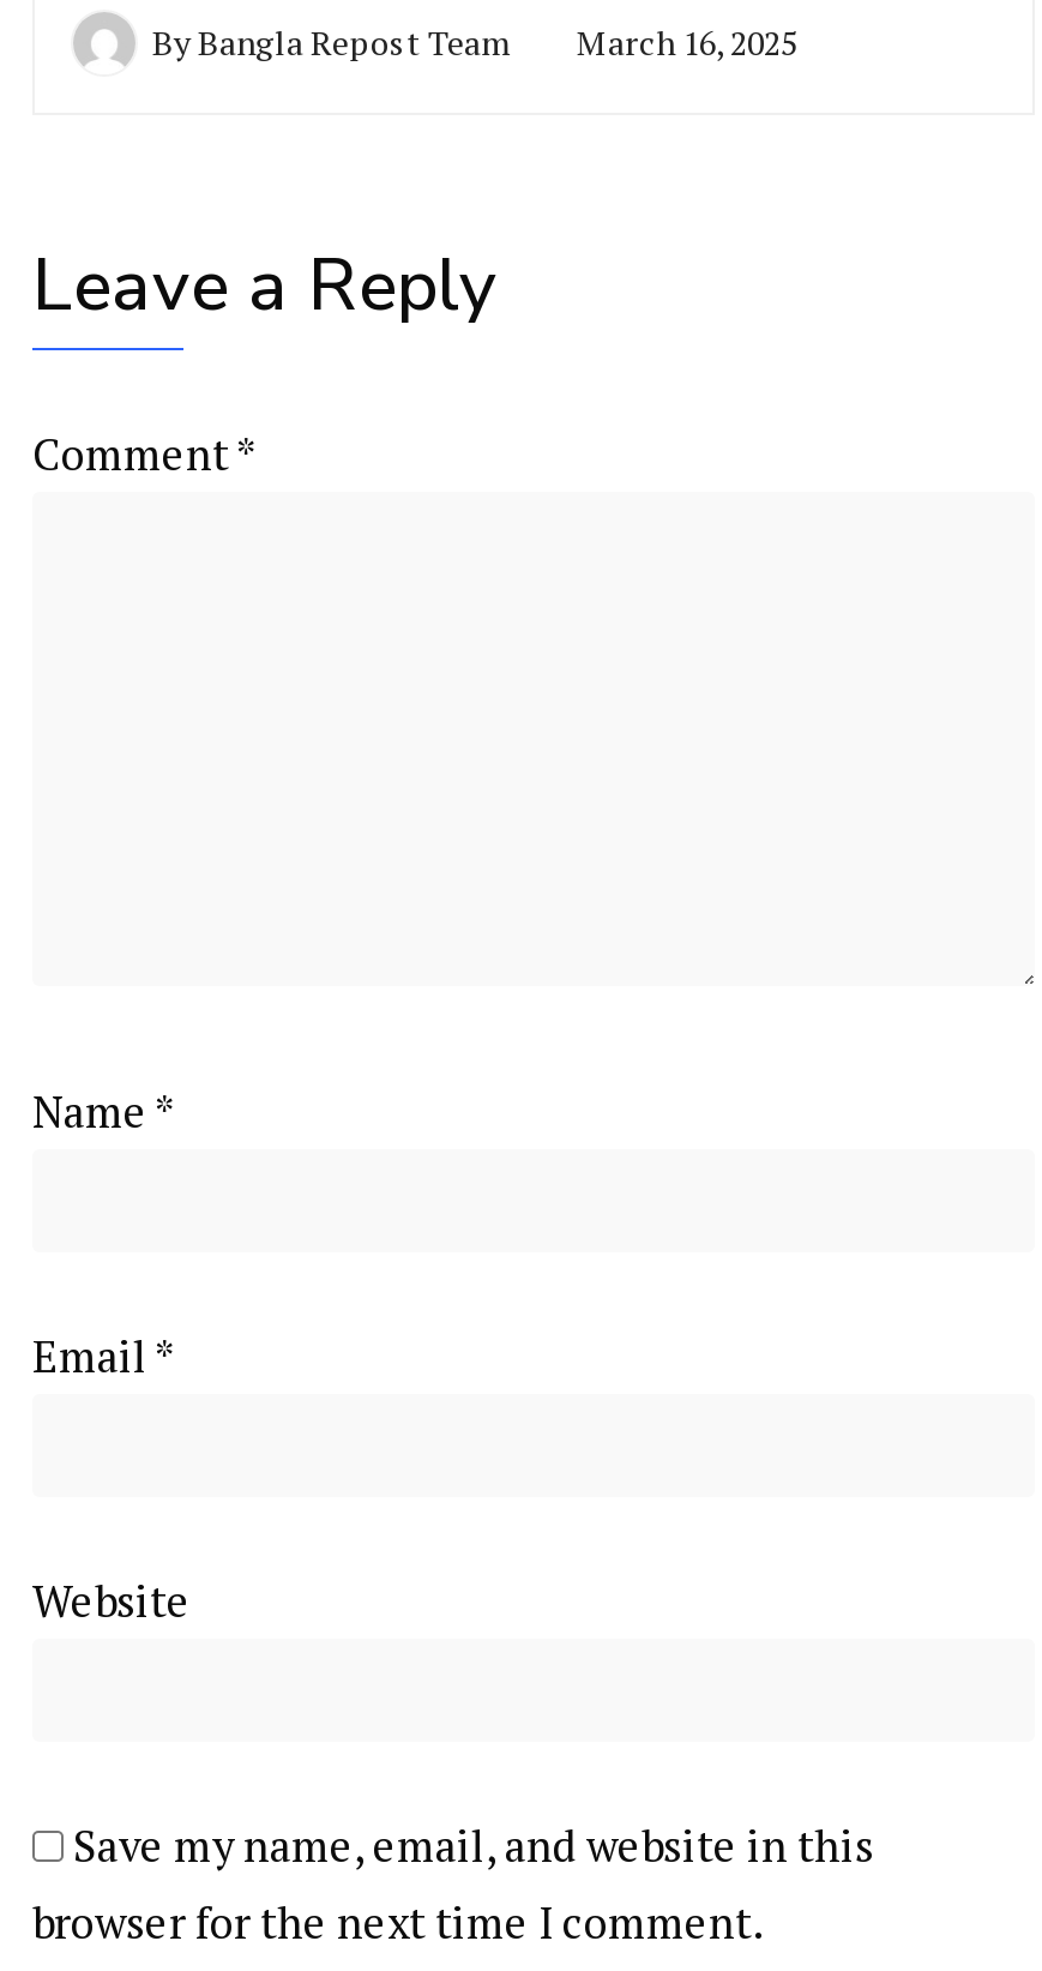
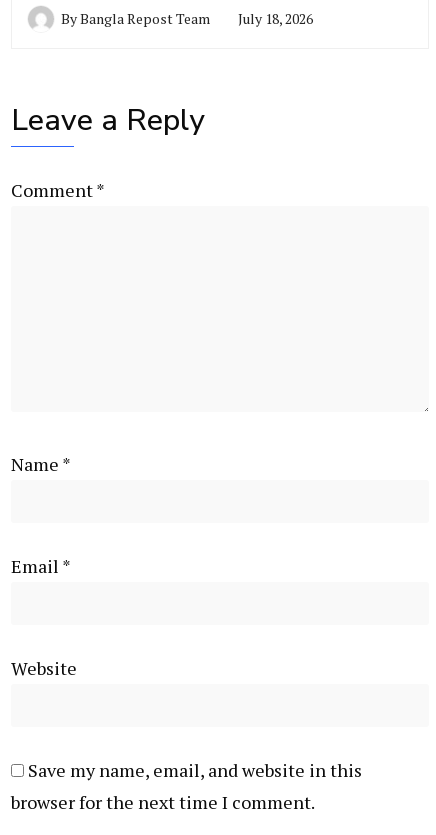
- ByBangla Repost Team March 16, 2025
+ ByBangla Repost Team July 18, 2026
